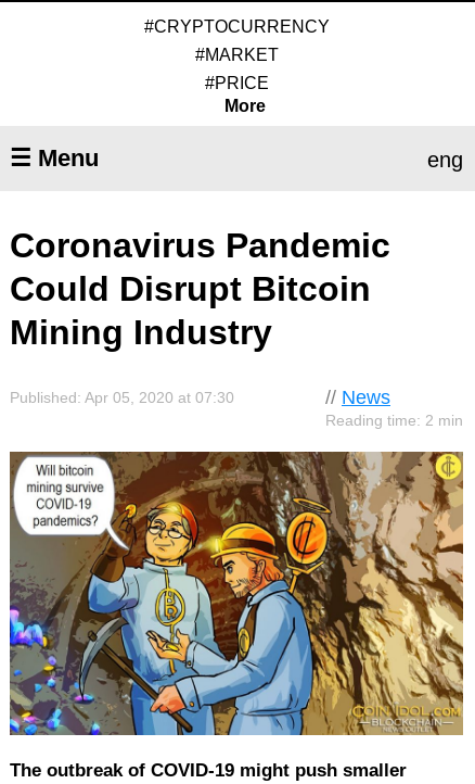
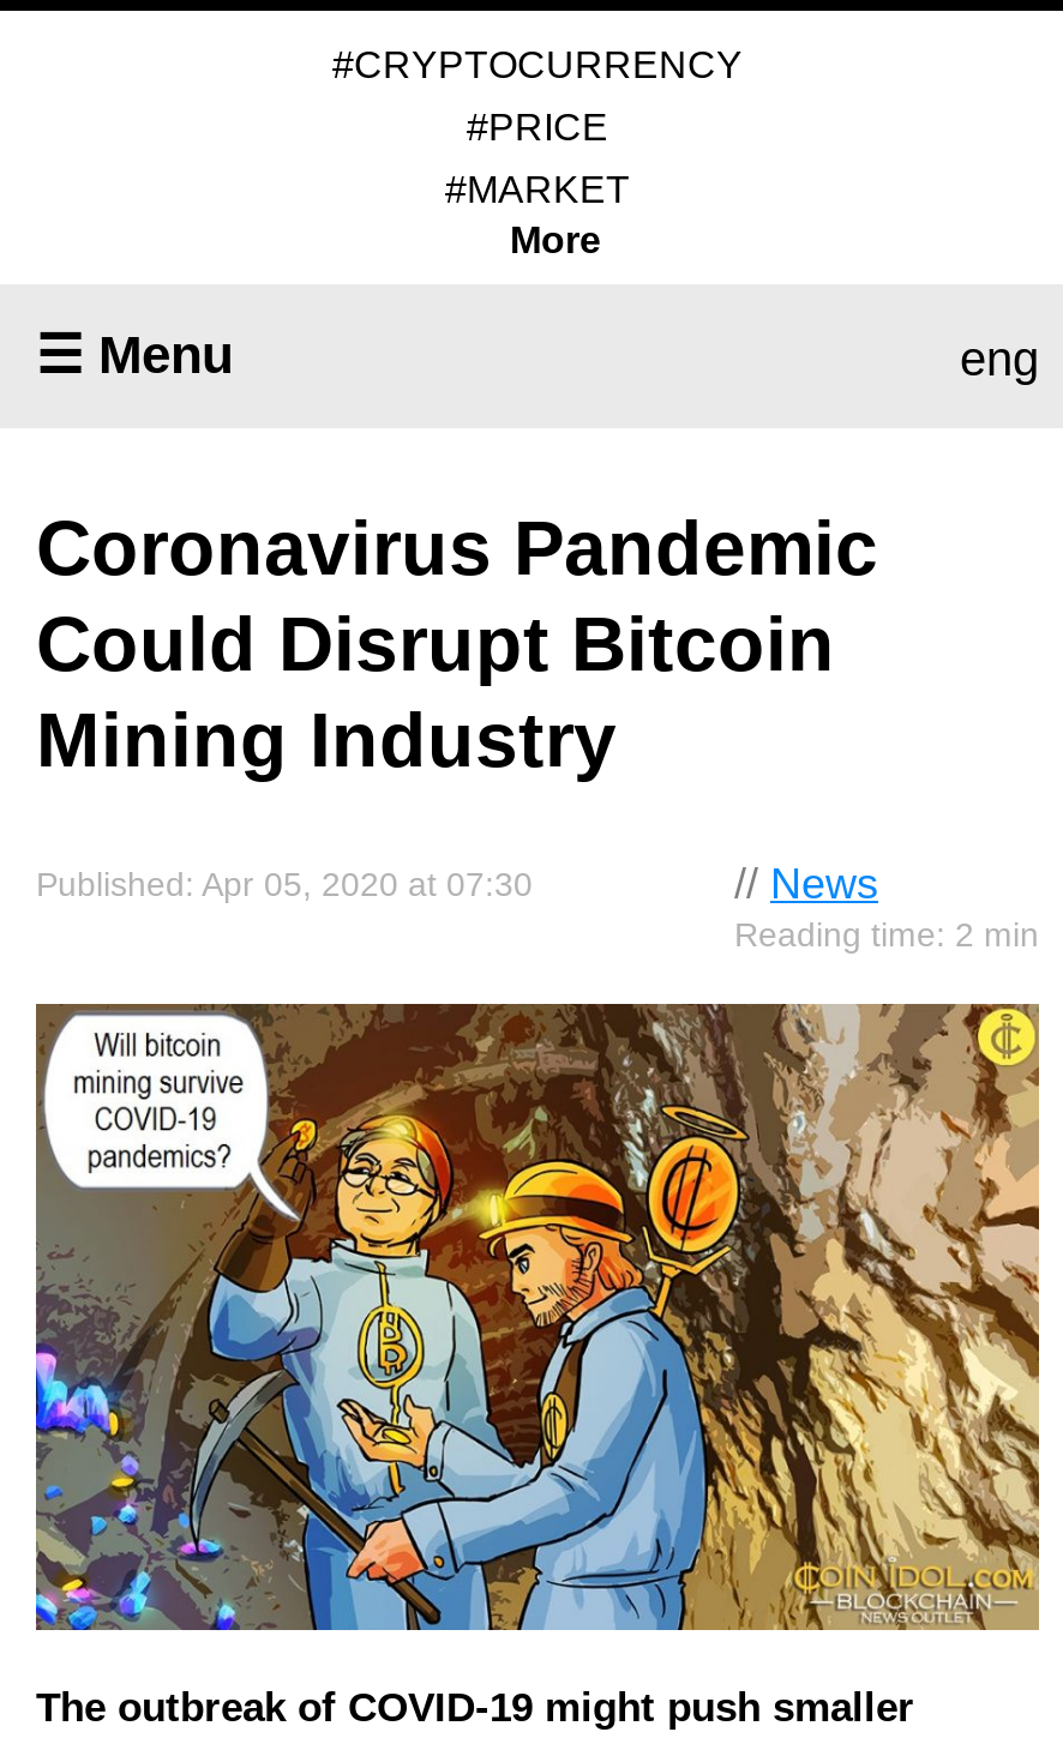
moved down: #MARKET

moved up: #PRICE
